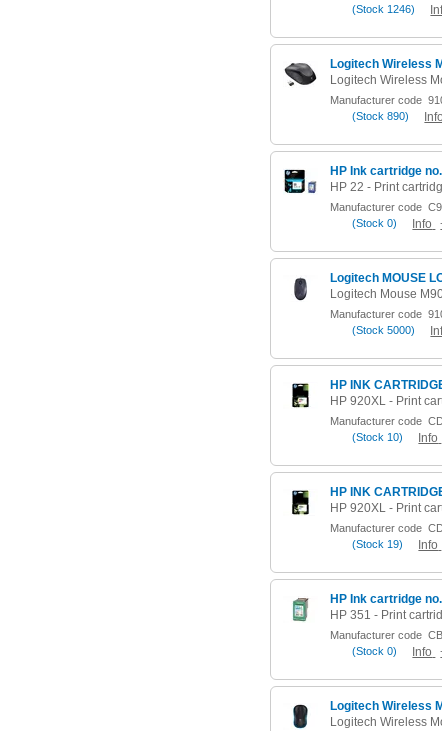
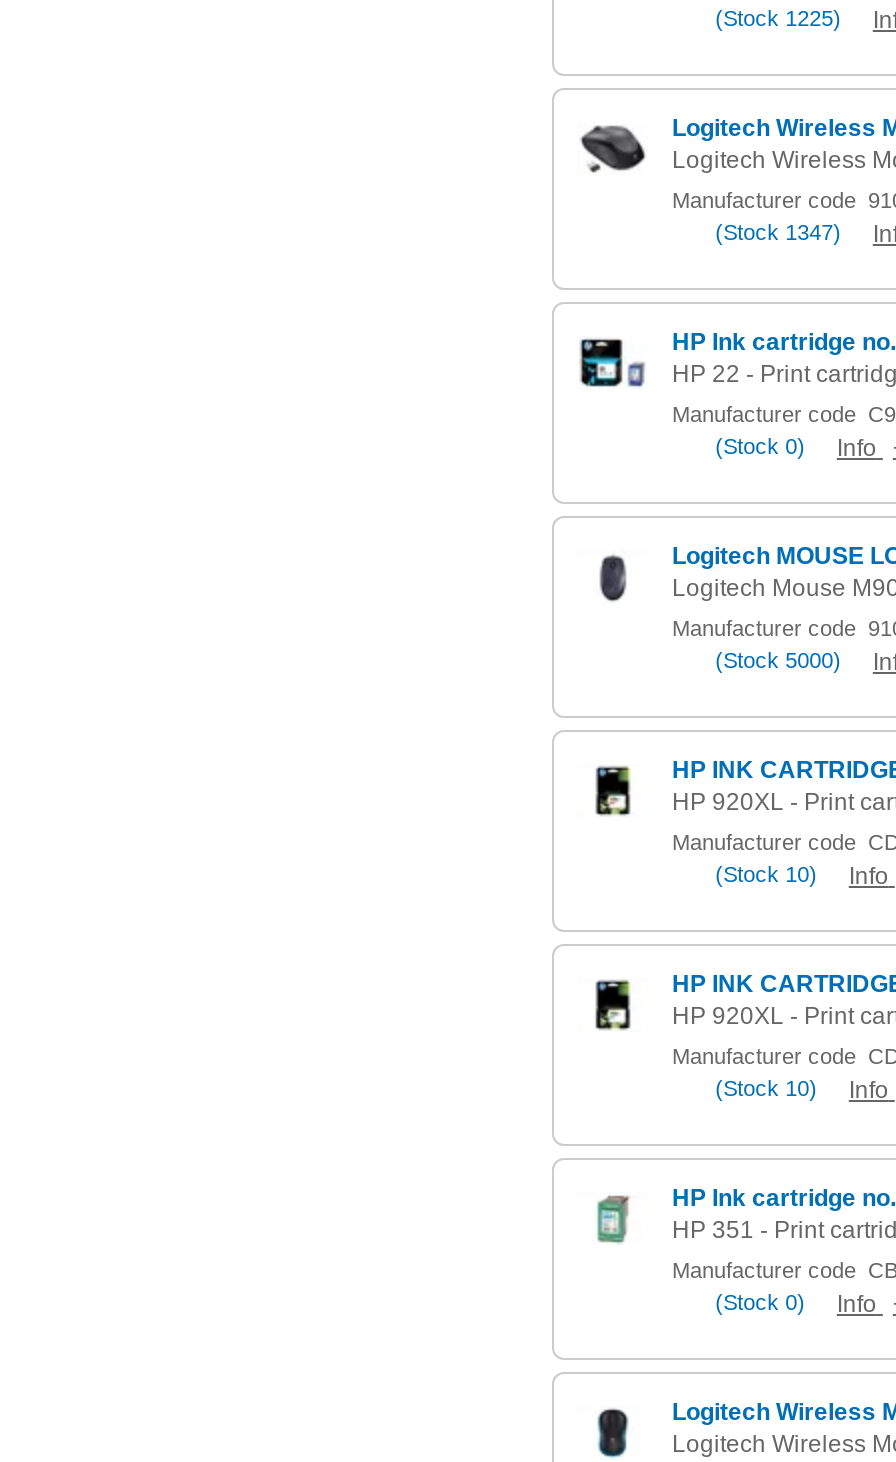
- (Stock 1246)
+ (Stock 1225)

- (Stock 890)
+ (Stock 1347)

- (Stock 19) Info
+ (Stock 10) Info
